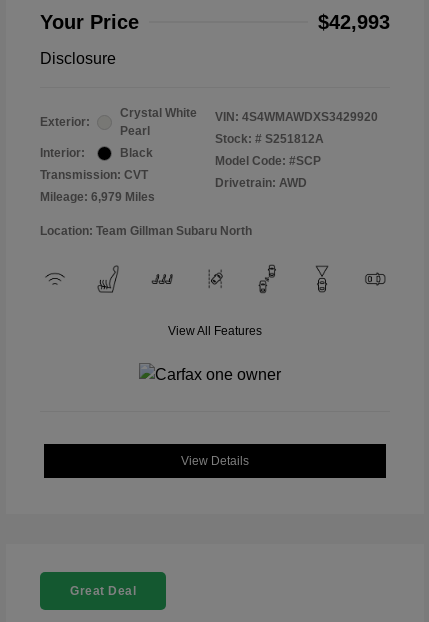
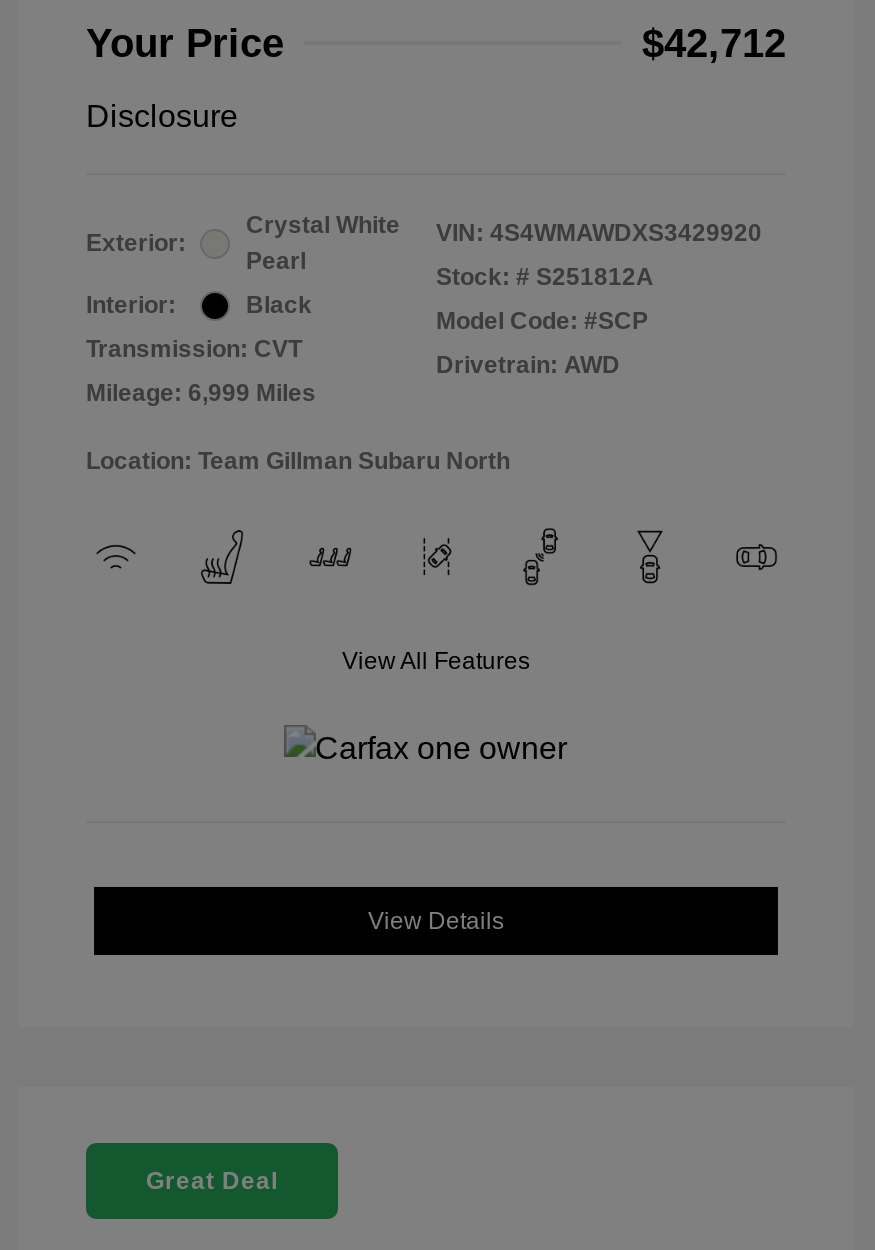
- $42,993
+ $42,712

- Mileage: 6,979 Miles
+ Mileage: 6,999 Miles
